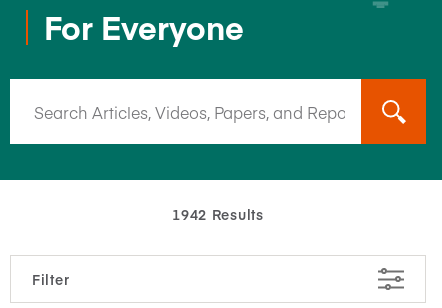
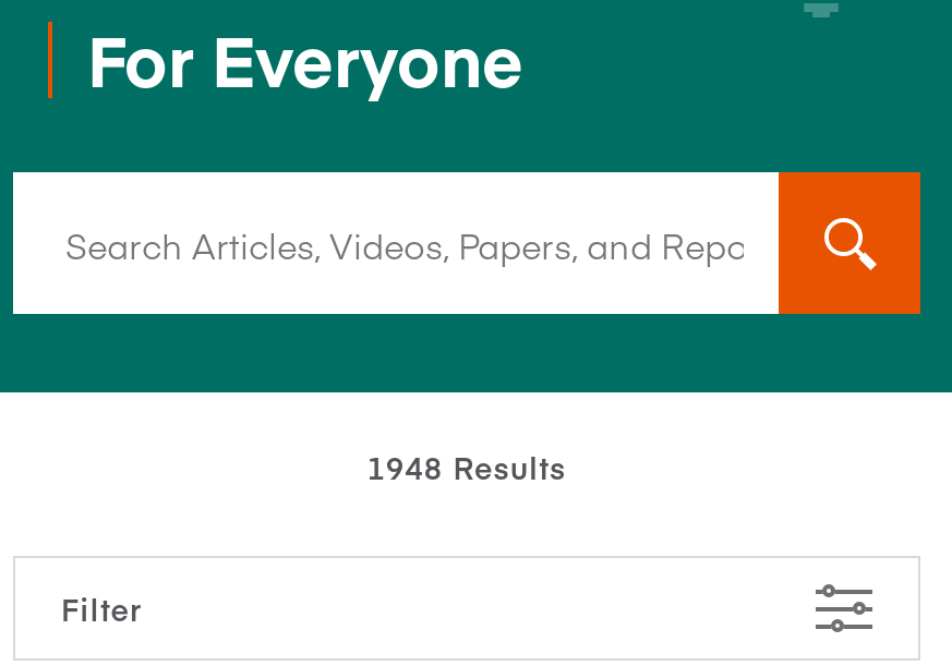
- 1942 Results
+ 1948 Results
